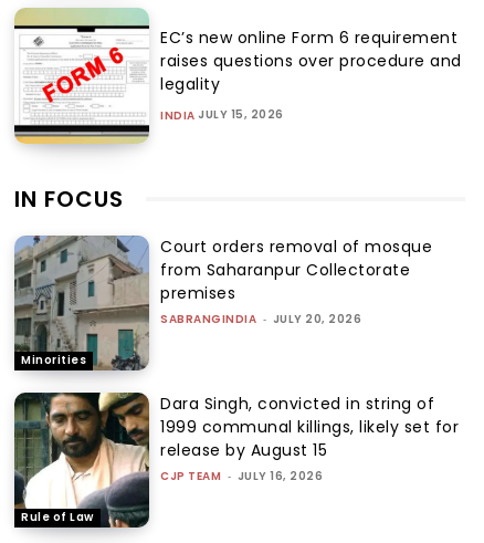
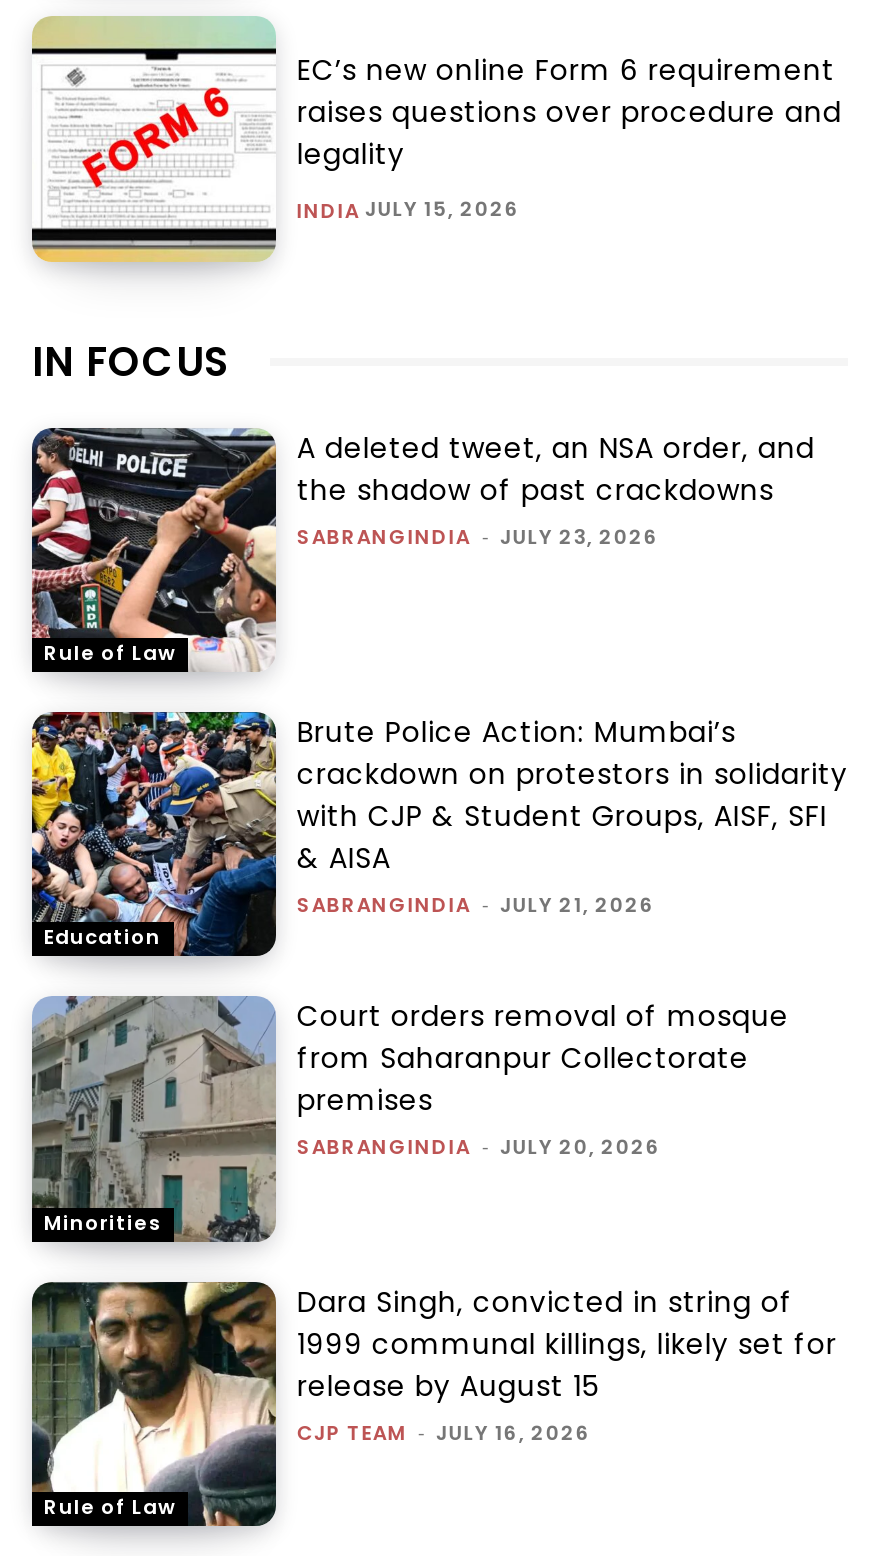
+ [image]
+ Rule of Law

+ [image]
+ Education

+ A deleted tweet, an NSA order, and
+ the shadow of past crackdowns
+ SABRANGINDIA - JULY 23, 2026

+ Brute Police Action: Mumbai’s
+ crackdown on protestors in solidarity
+ with CJP & Student Groups, AISF, SFI
+ & AISA
+ SABRANGINDIA - JULY 21, 2026
